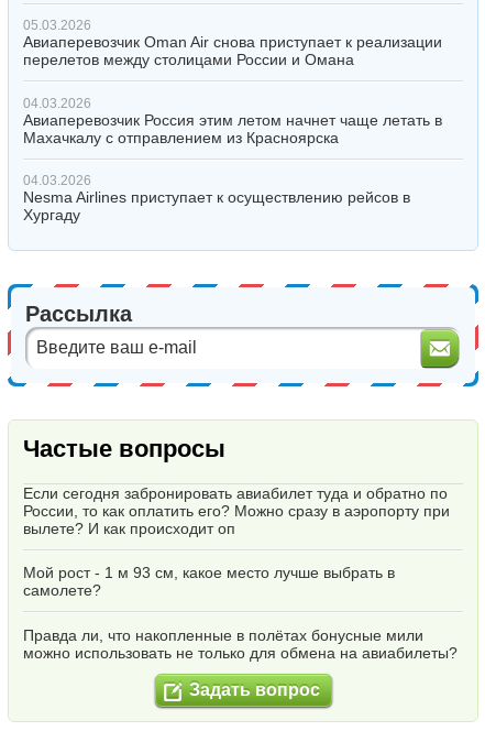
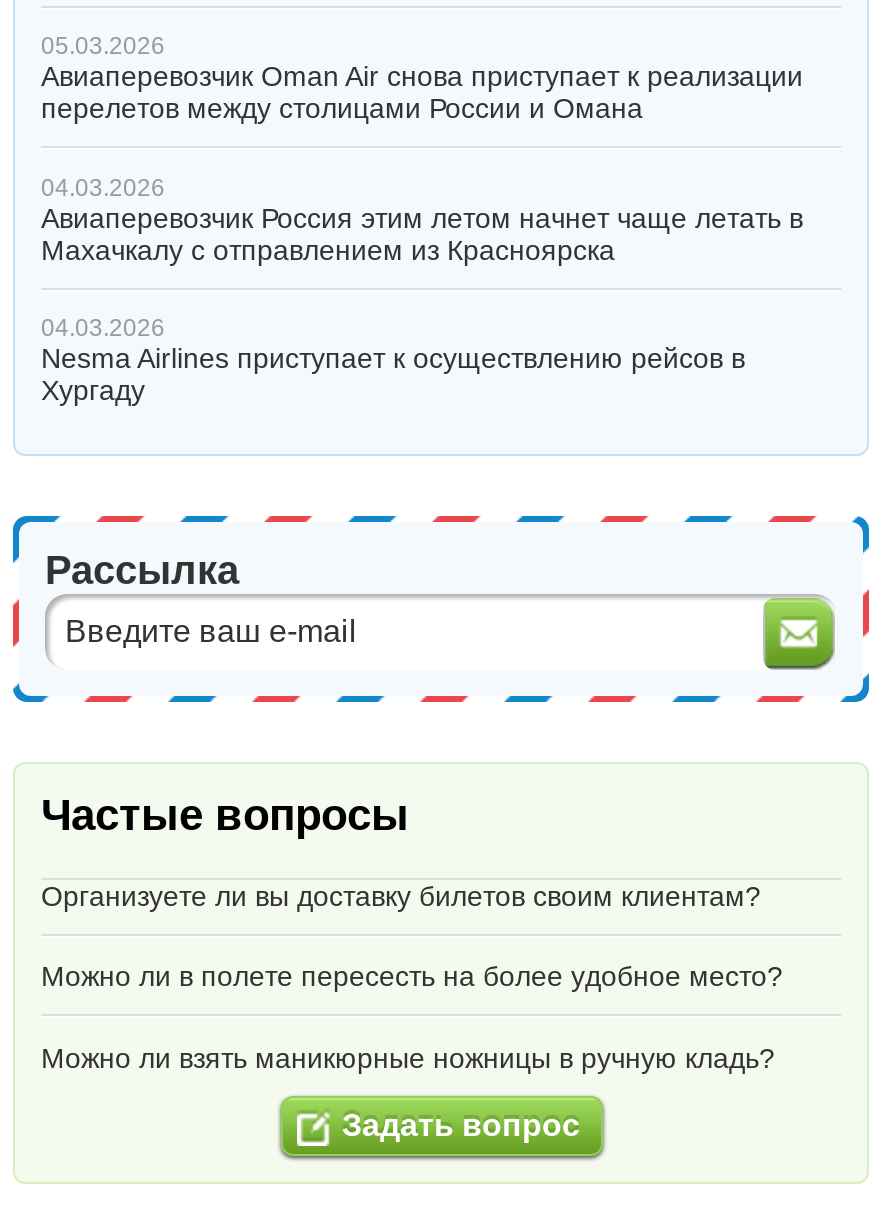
- Если сегодня забронировать авиабилет туда и обратно по
- России, то как оплатить его? Можно сразу в аэропорту при
- вылете? И как происходит оп
+ Организуете ли вы доставку билетов своим клиентам?

- Мой рост - 1 м 93 см, какое место лучше выбрать в
- самолете?
+ Можно ли в полете пересесть на более удобное место?

- Правда ли, что накопленные в полётах бонусные мили
- можно использовать не только для обмена на авиабилеты?
+ Можно ли взять маникюрные ножницы в ручную кладь?
